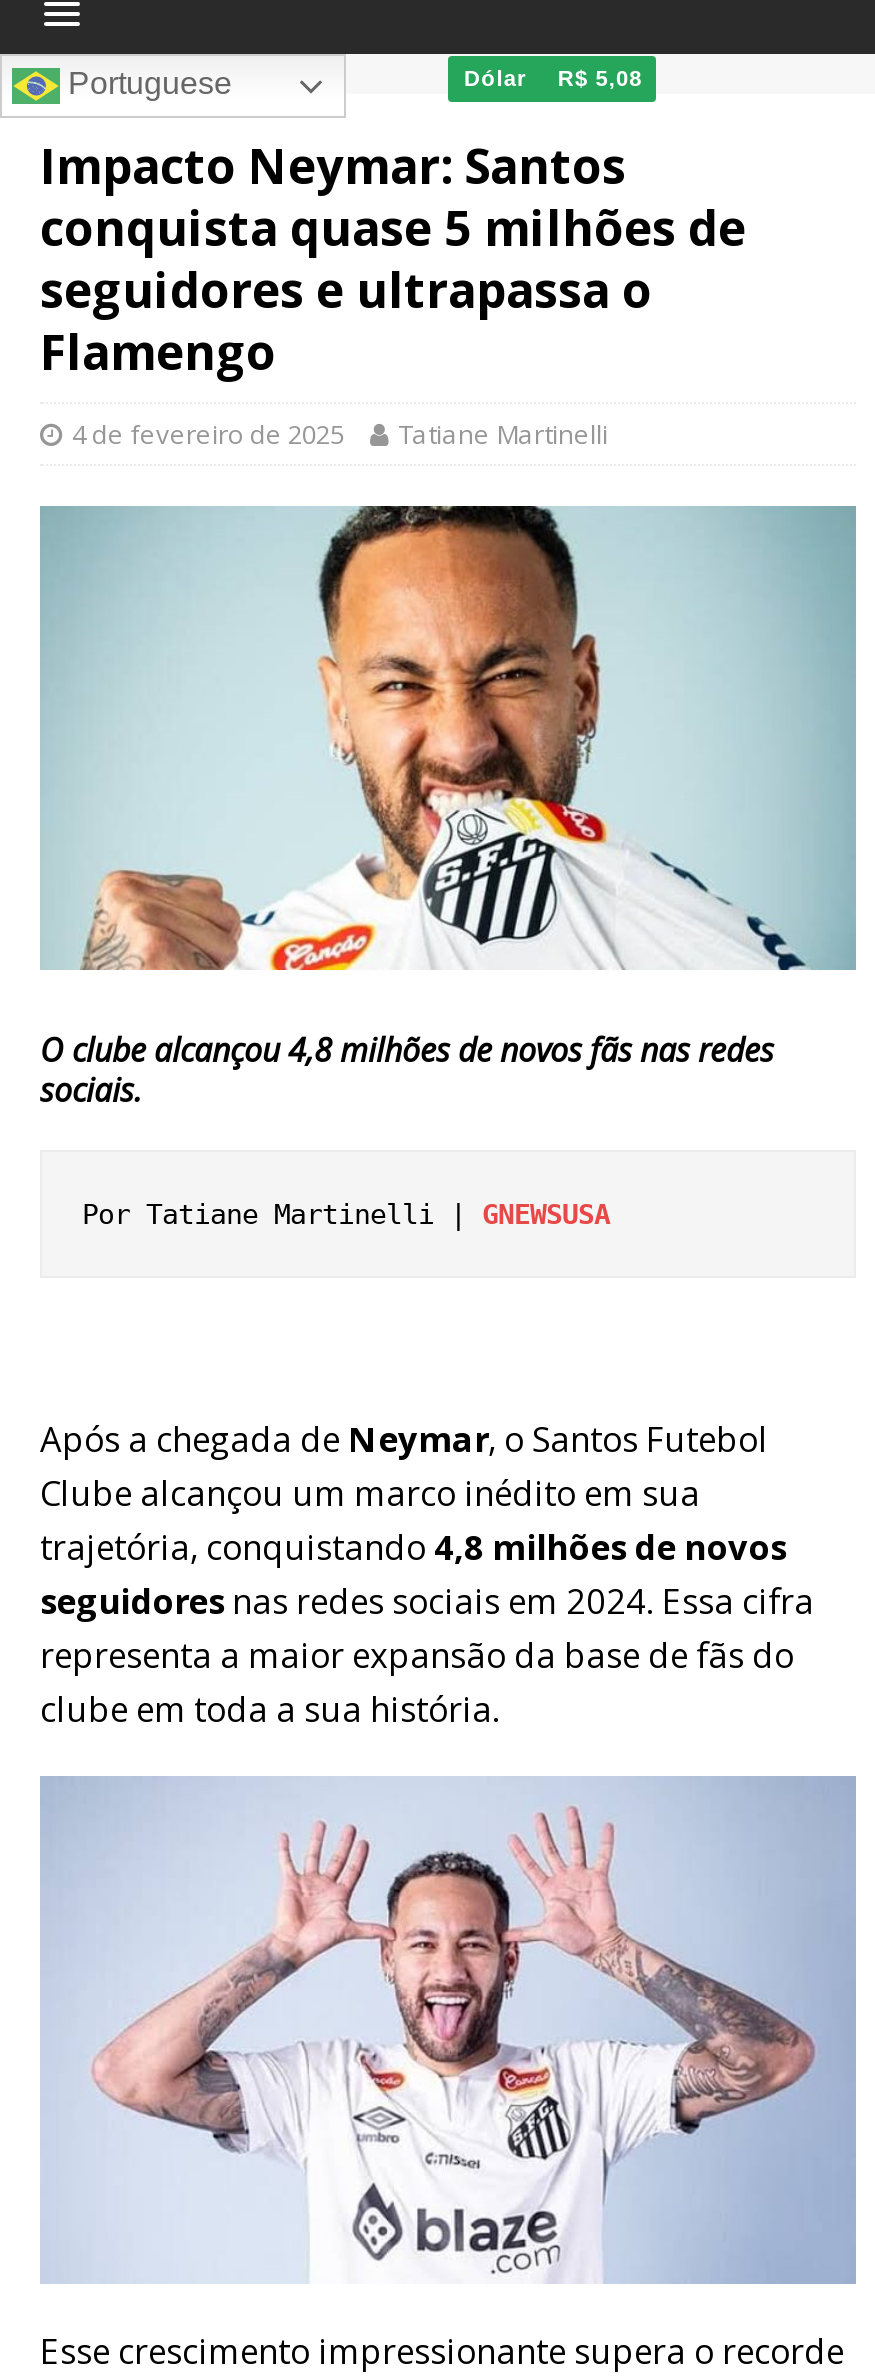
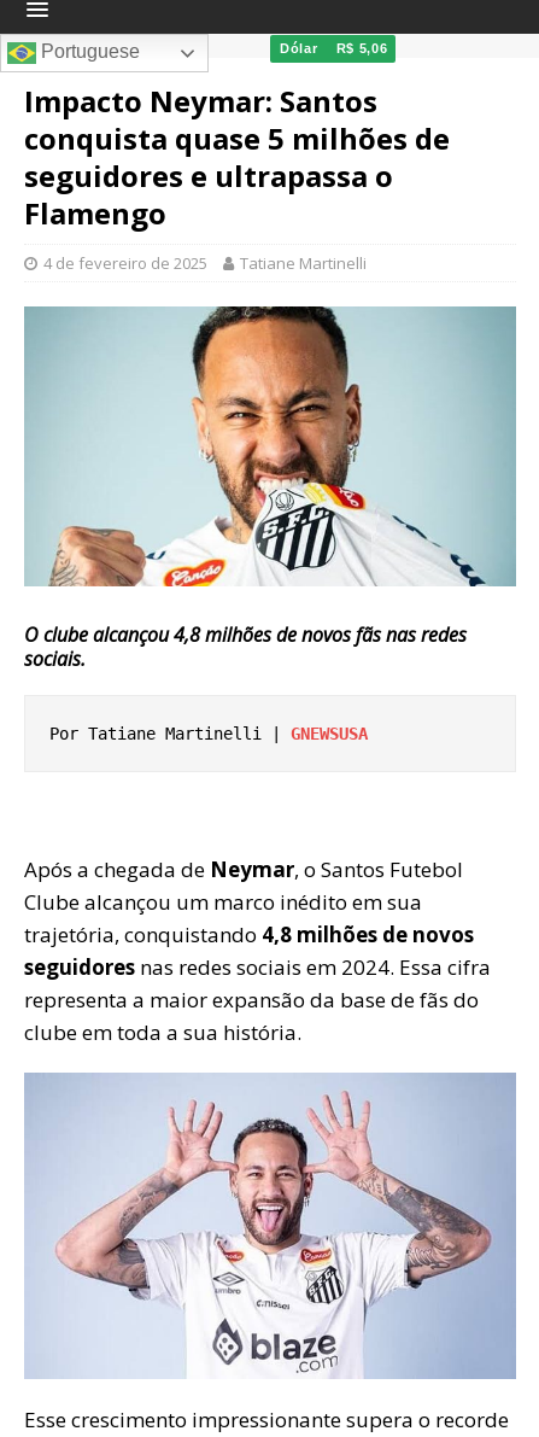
- Dólar R$ 5,08
+ Dólar R$ 5,06
